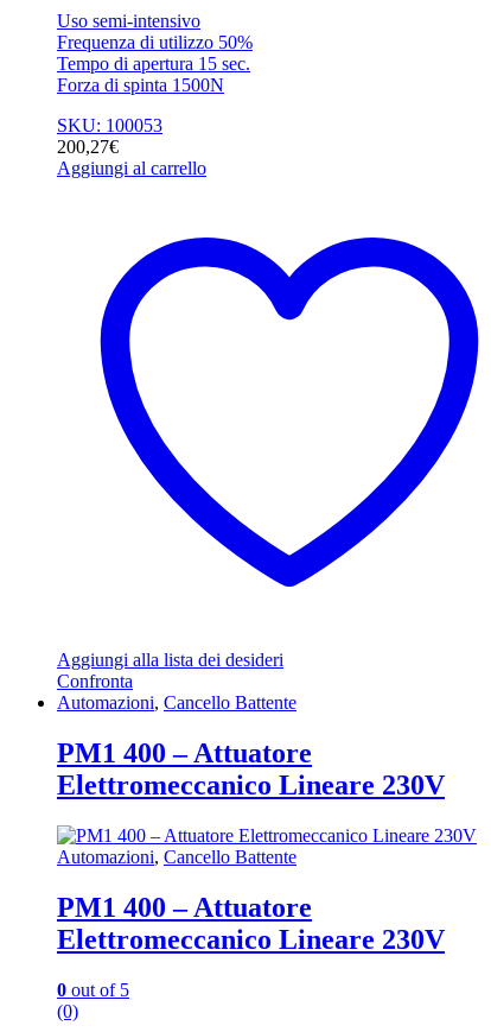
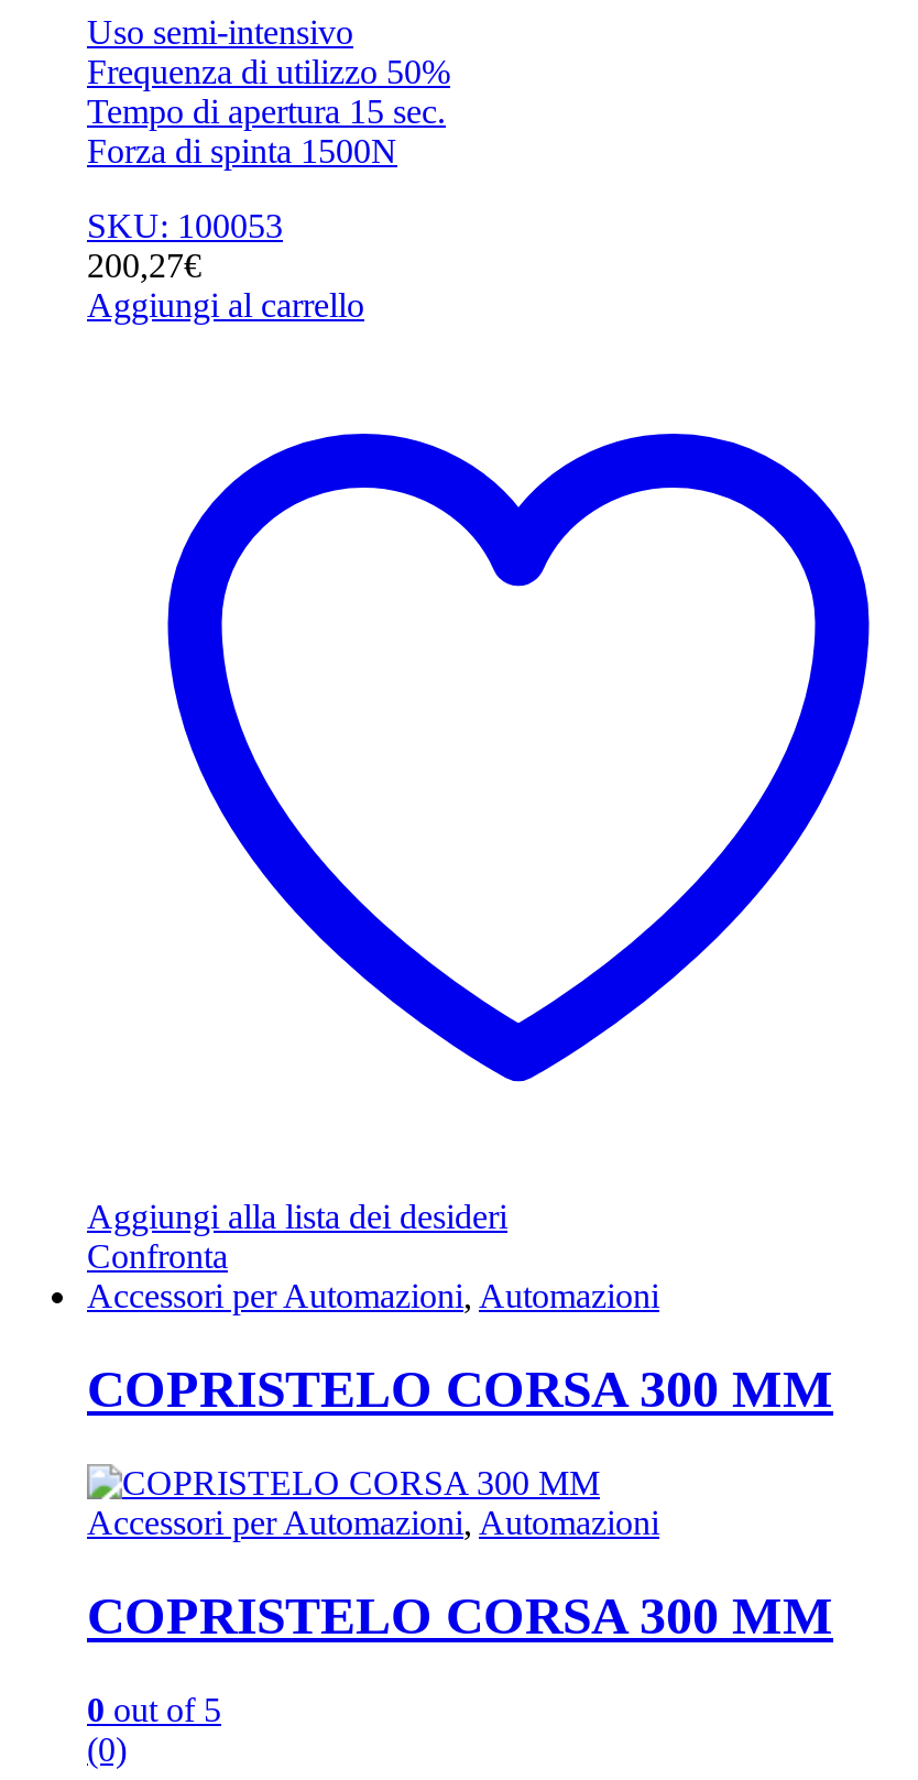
- Automazioni, Cancello Battente
+ Accessori per Automazioni, Automazioni

- PM1 400 – Attuatore
- Elettromeccanico Lineare 230V
+ COPRISTELO CORSA 300 MM

- Automazioni, Cancello Battente
+ Accessori per Automazioni, Automazioni

- PM1 400 – Attuatore
- Elettromeccanico Lineare 230V
+ COPRISTELO CORSA 300 MM
